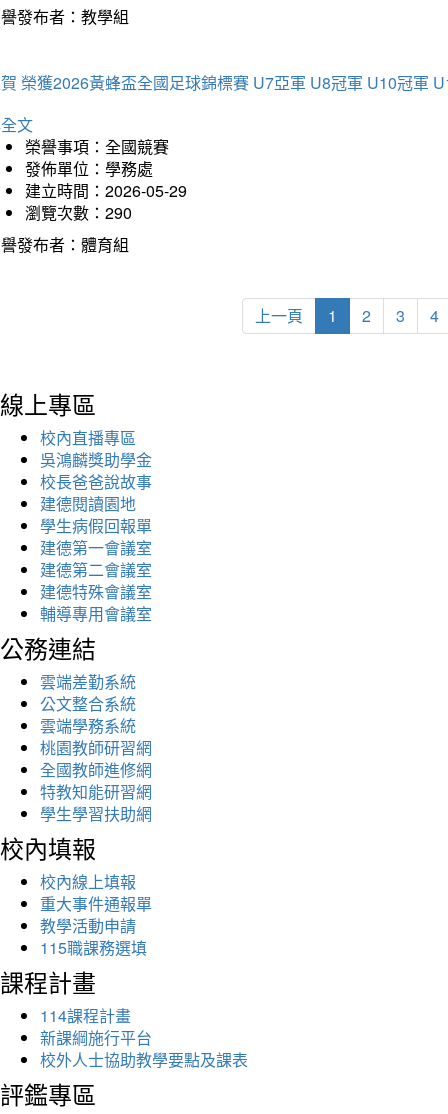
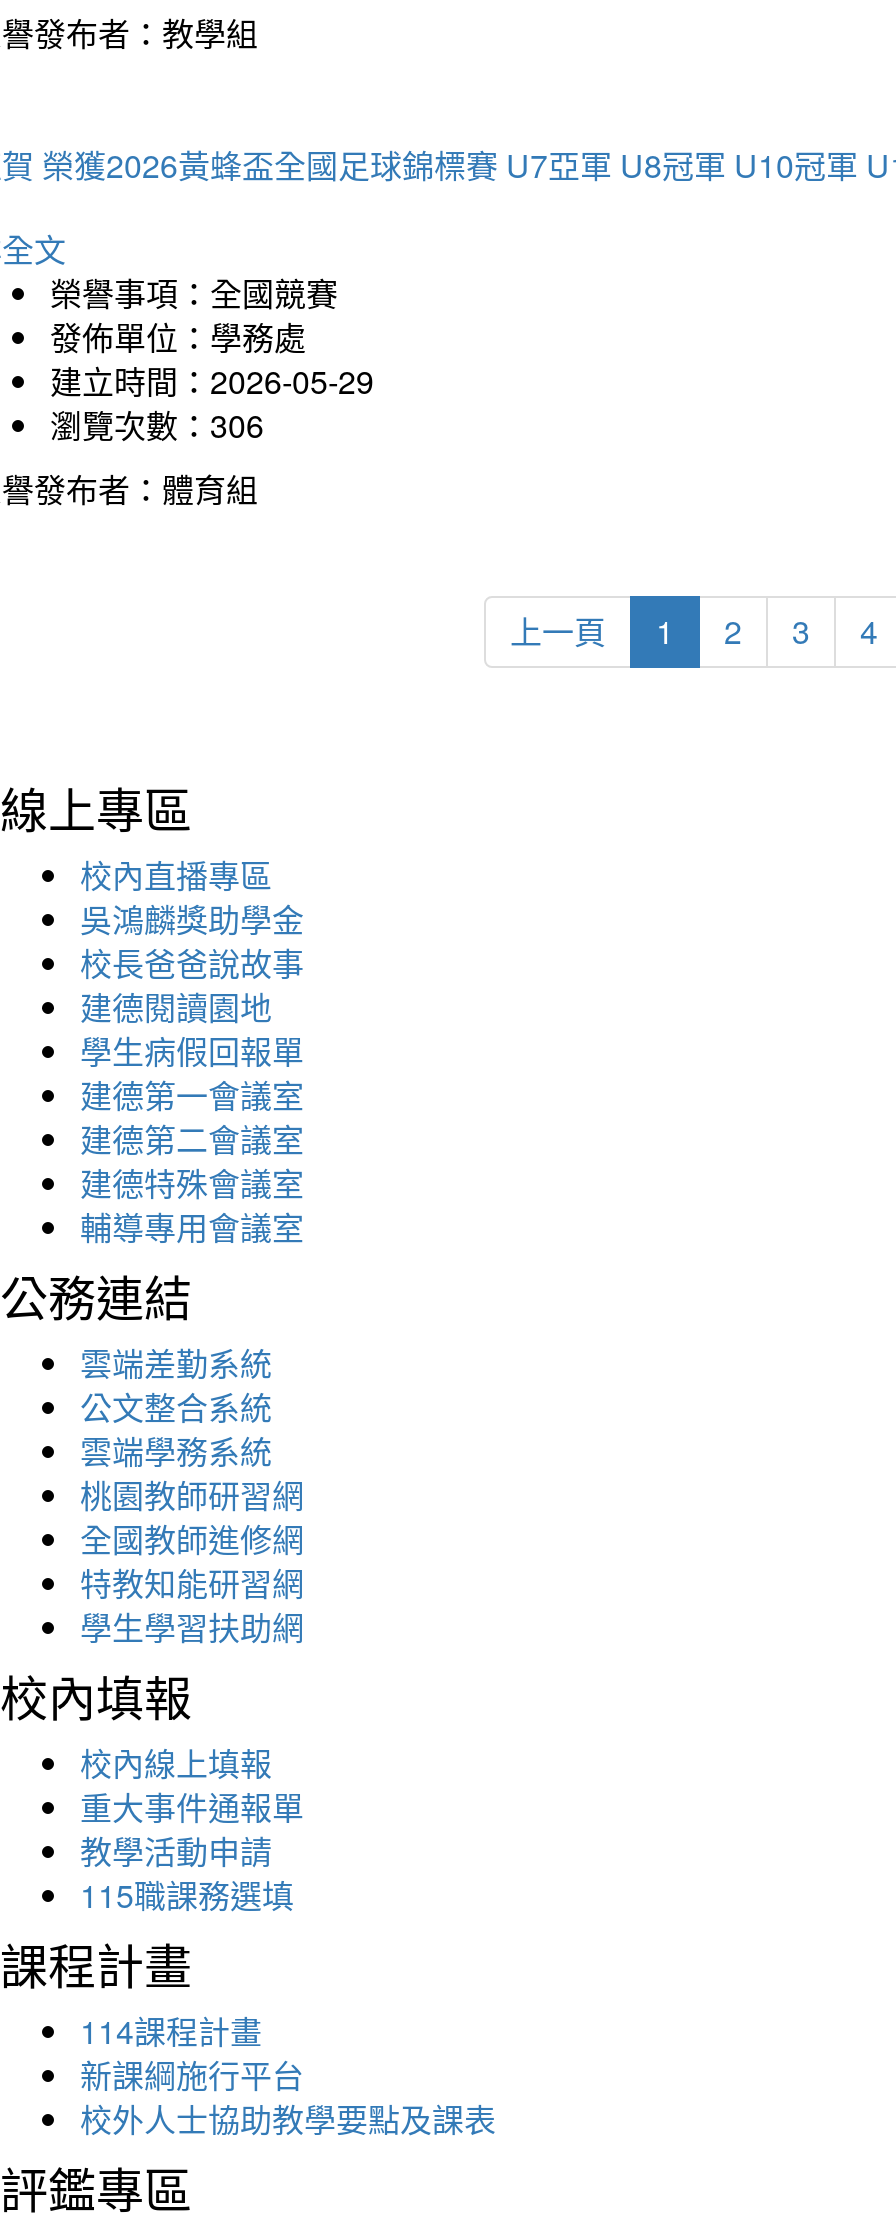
- 瀏覽次數：290
+ 瀏覽次數：306
